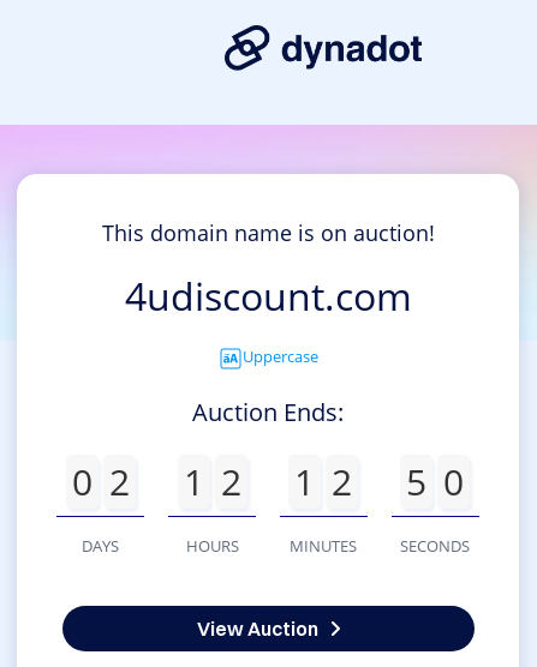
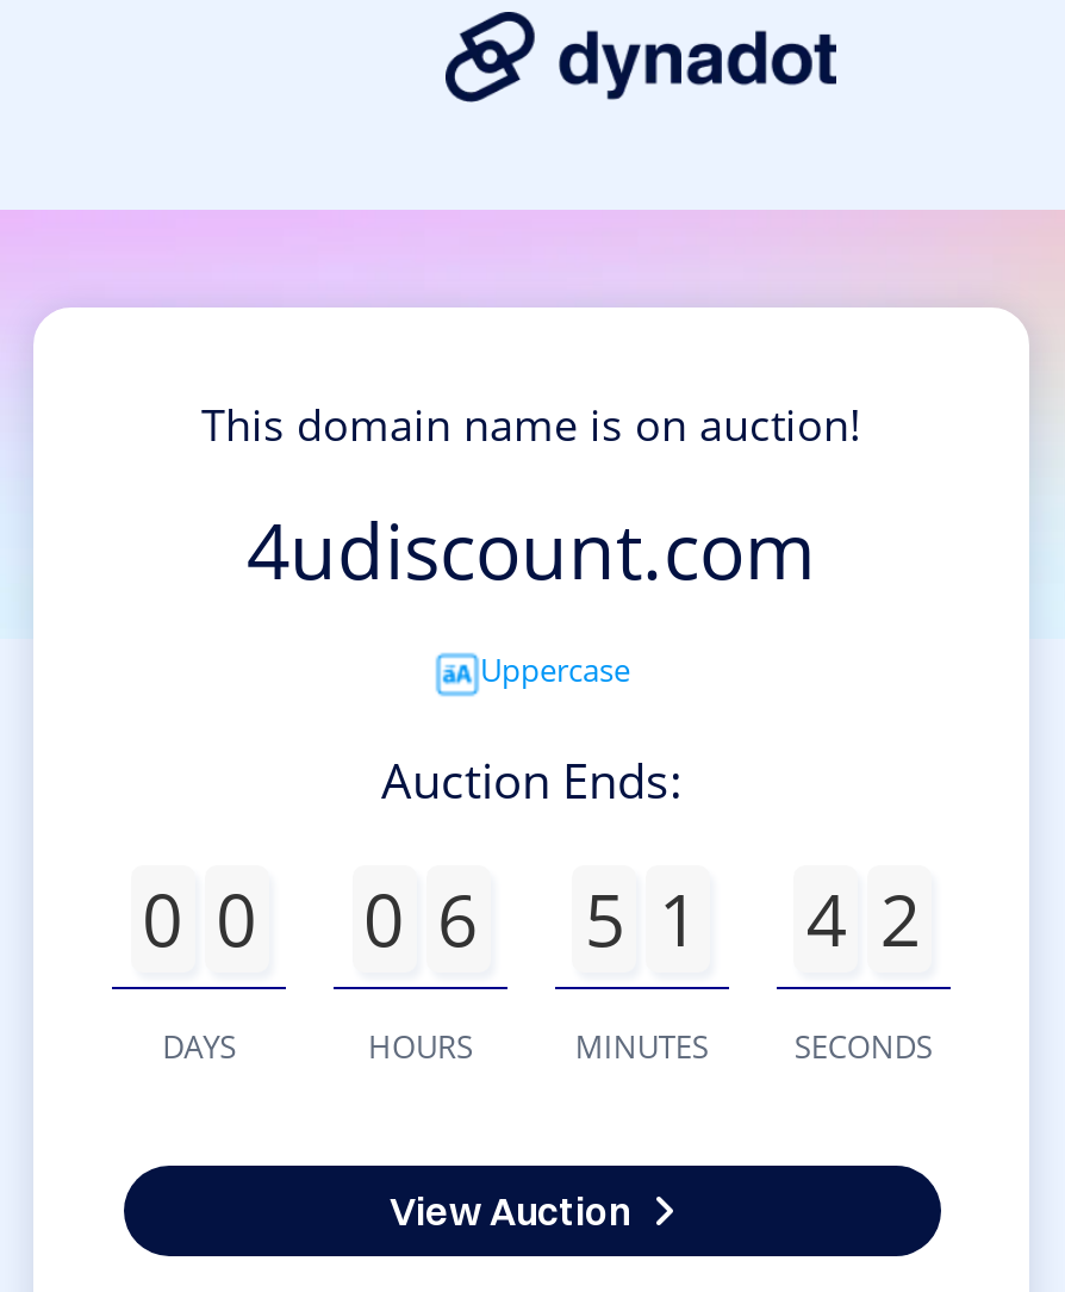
- 0 2
+ 0 0

- 1 2
+ 0 6

- 1 2
+ 5 1

- 5 0
+ 4 2
